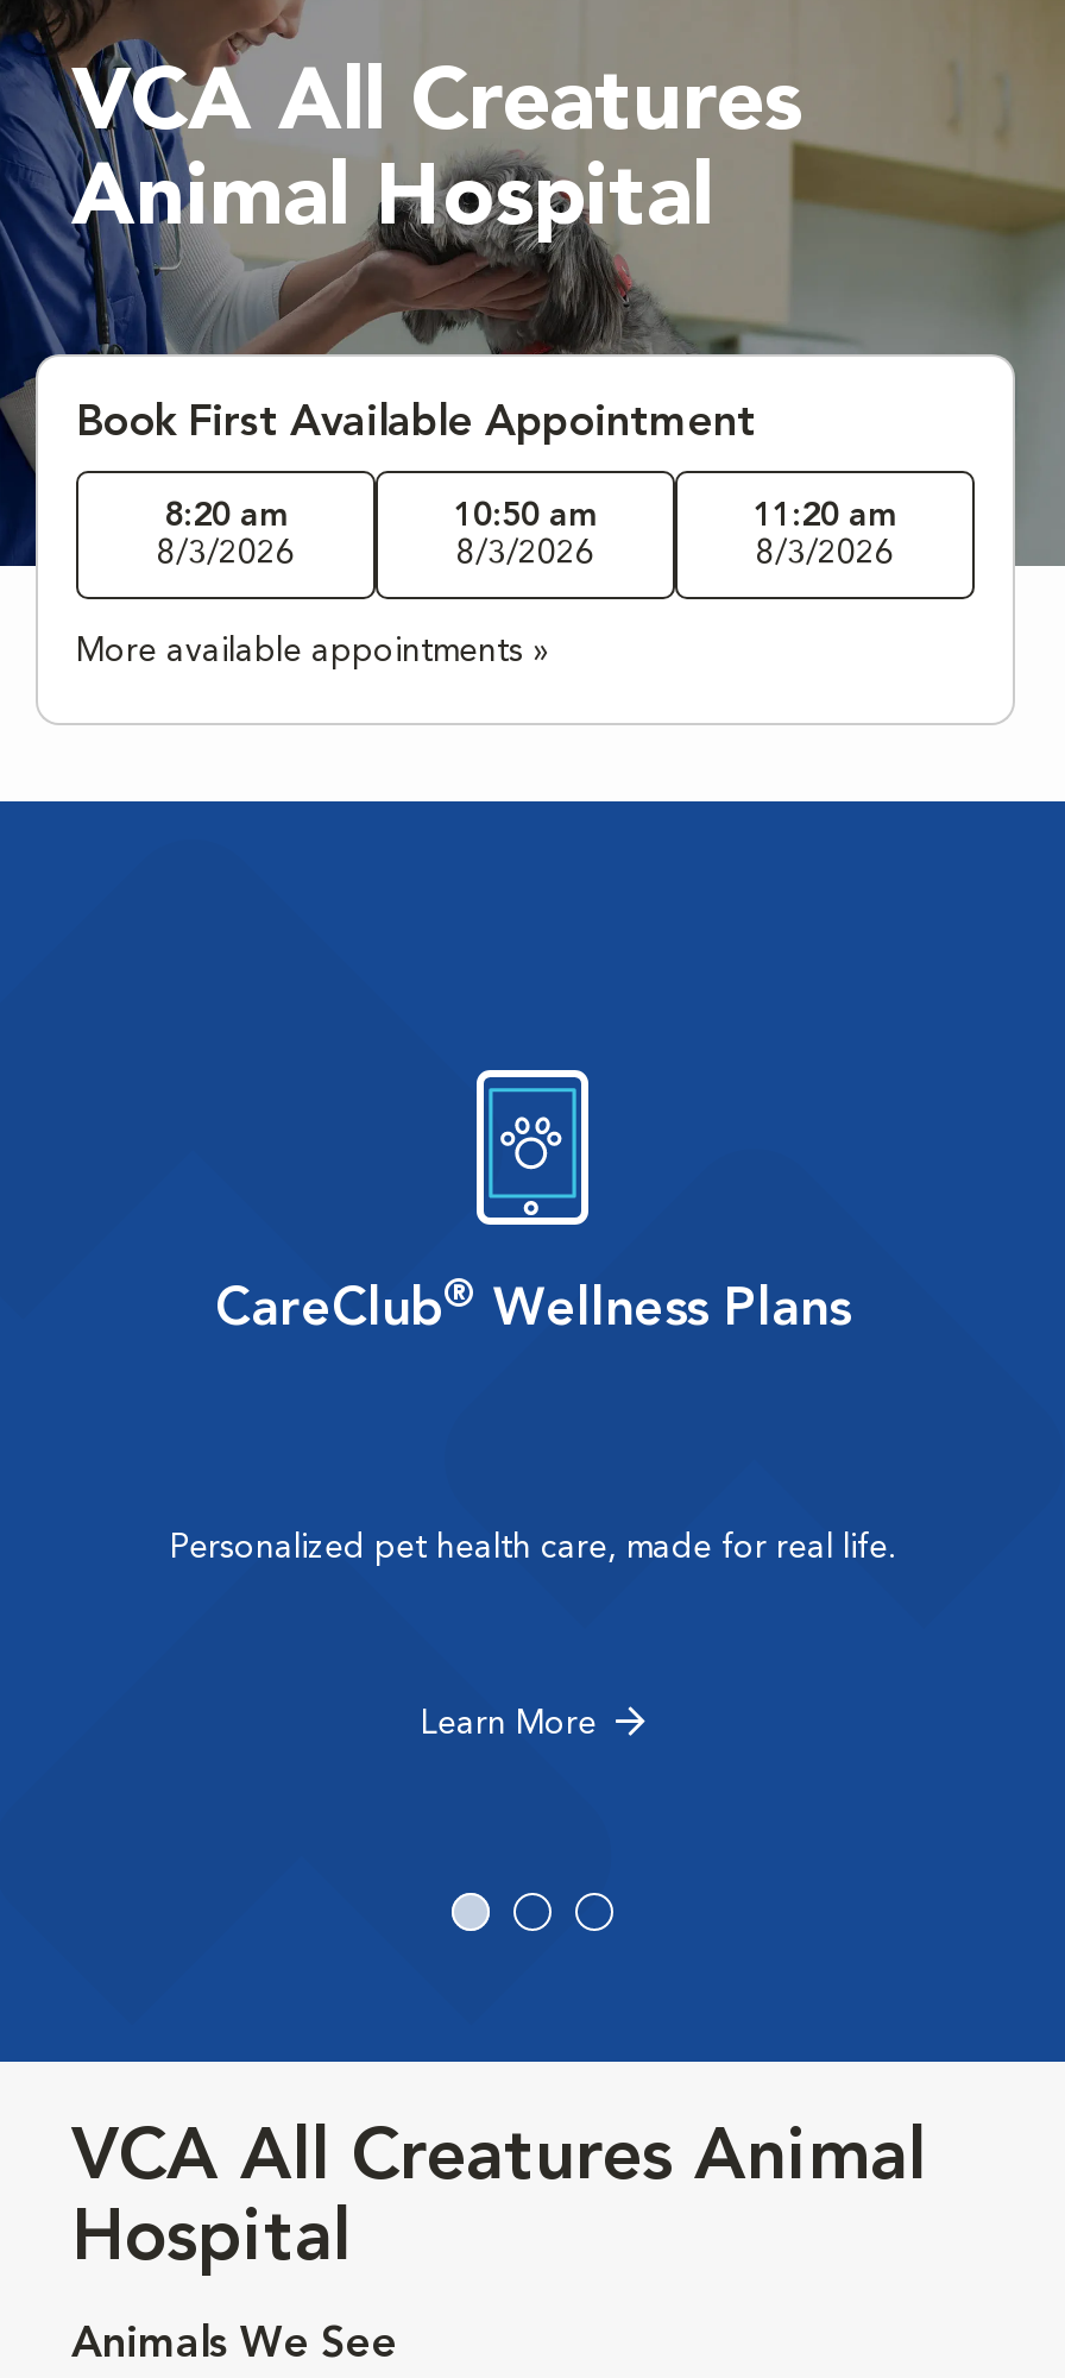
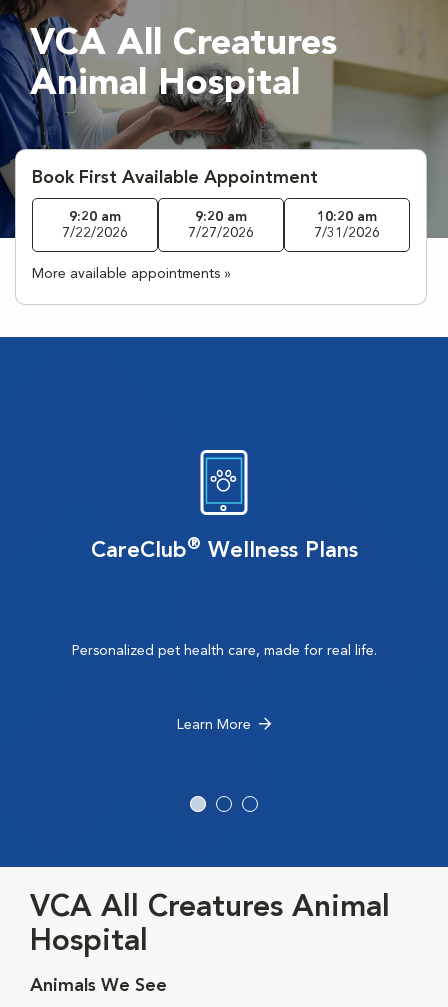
- 8:20 am
+ 9:20 am

- 10:50 am
+ 9:20 am

- 11:20 am
+ 10:20 am

- 8/3/2026
+ 7/22/2026

- 8/3/2026
+ 7/27/2026

- 8/3/2026
+ 7/31/2026
